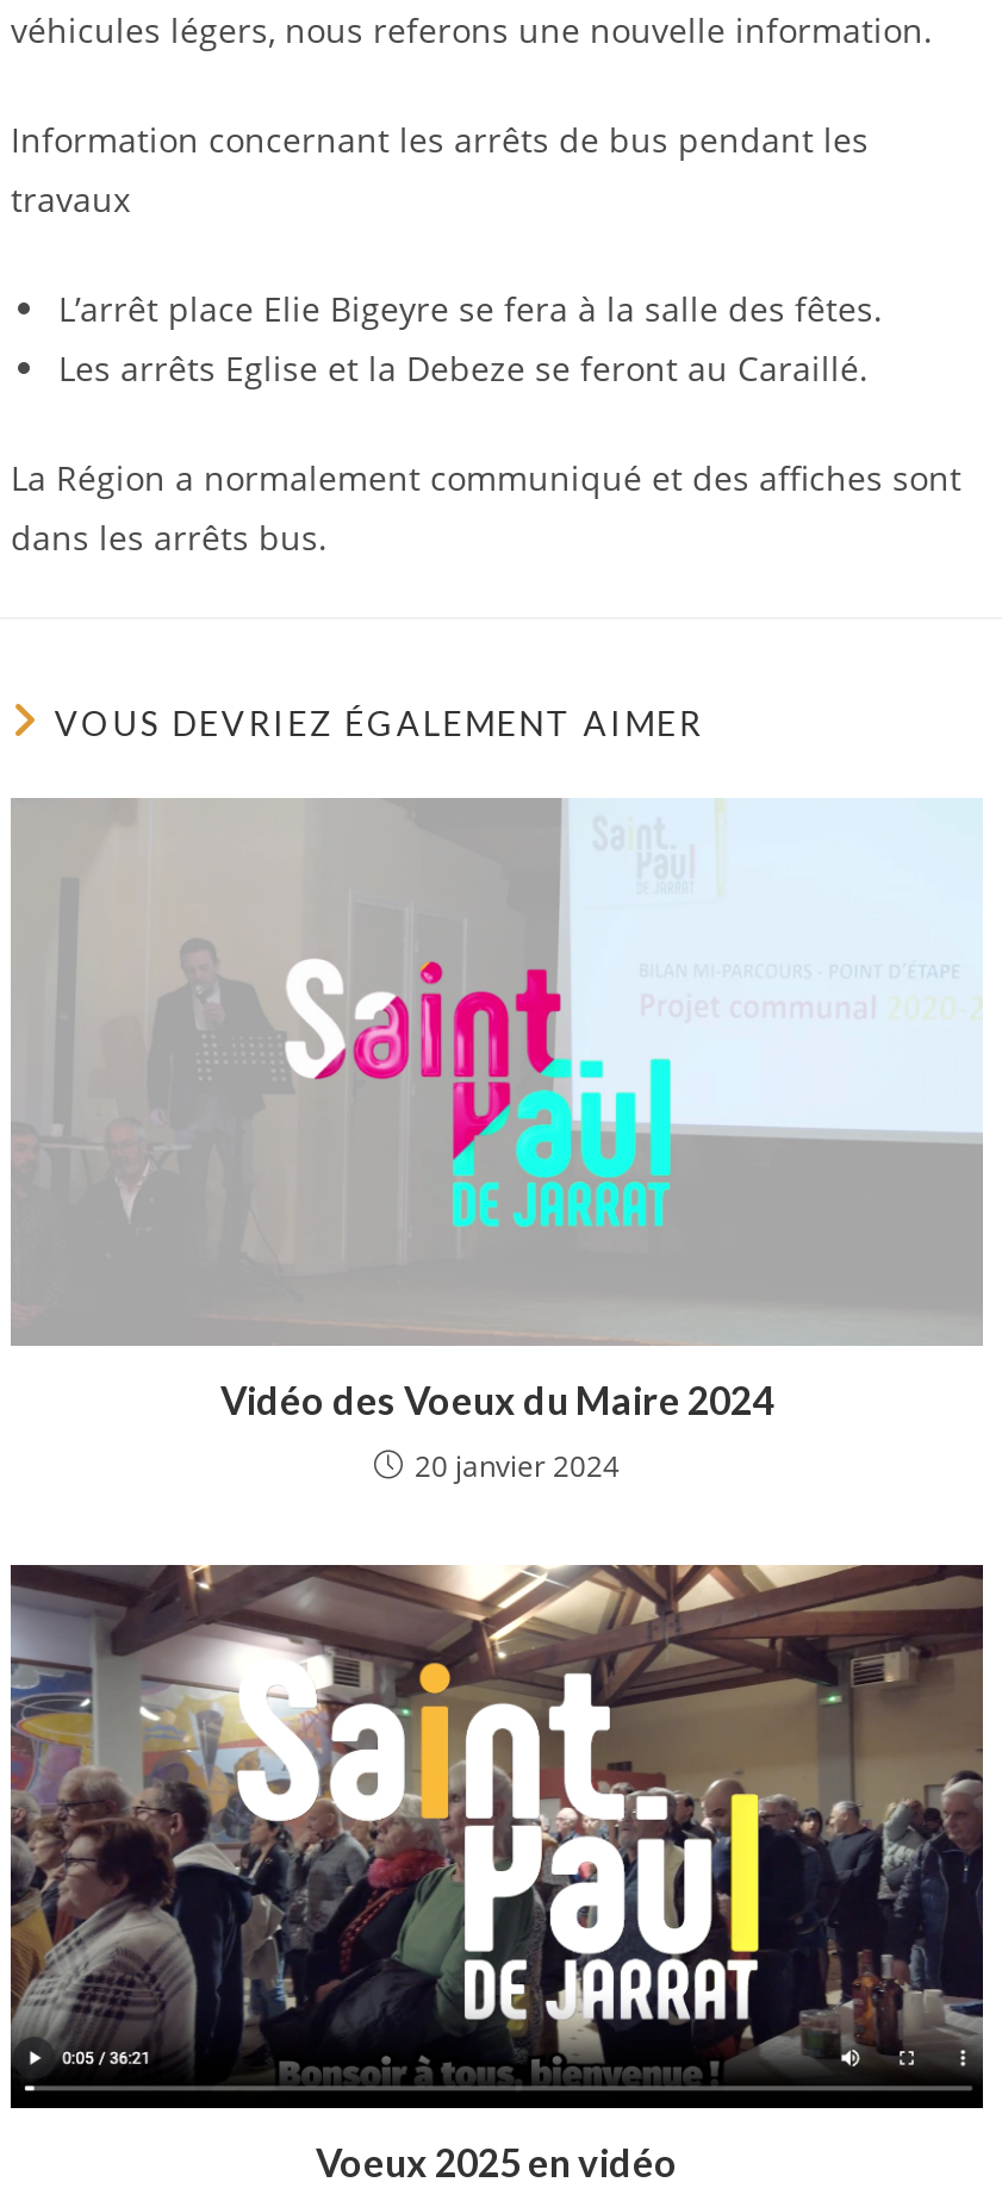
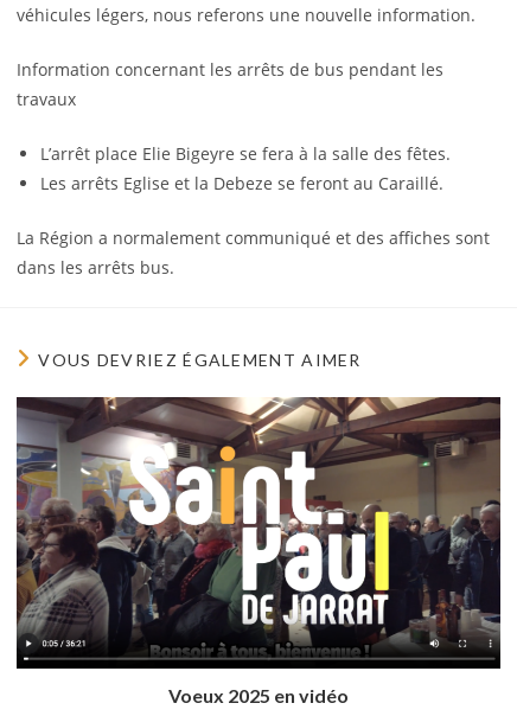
- [image]
- Vidéo des Voeux du Maire 2024
- 20 janvier 2024
